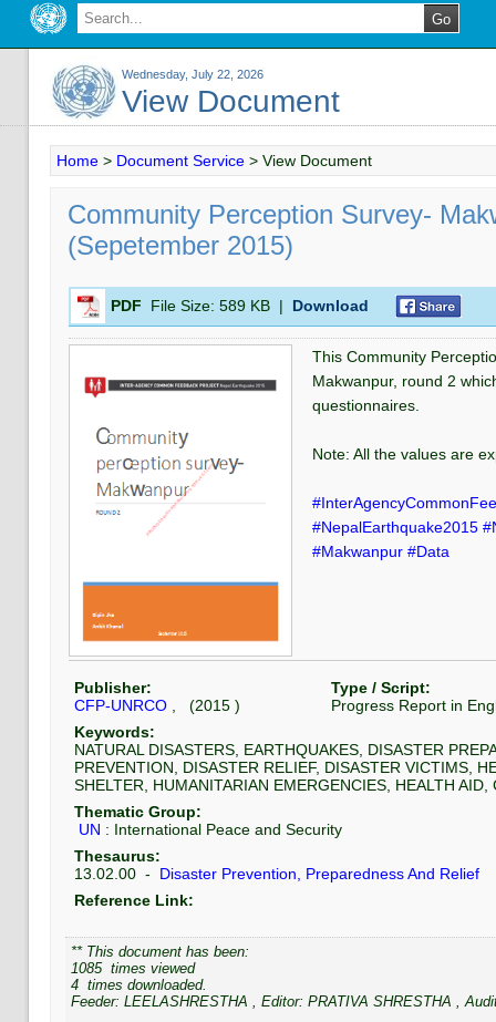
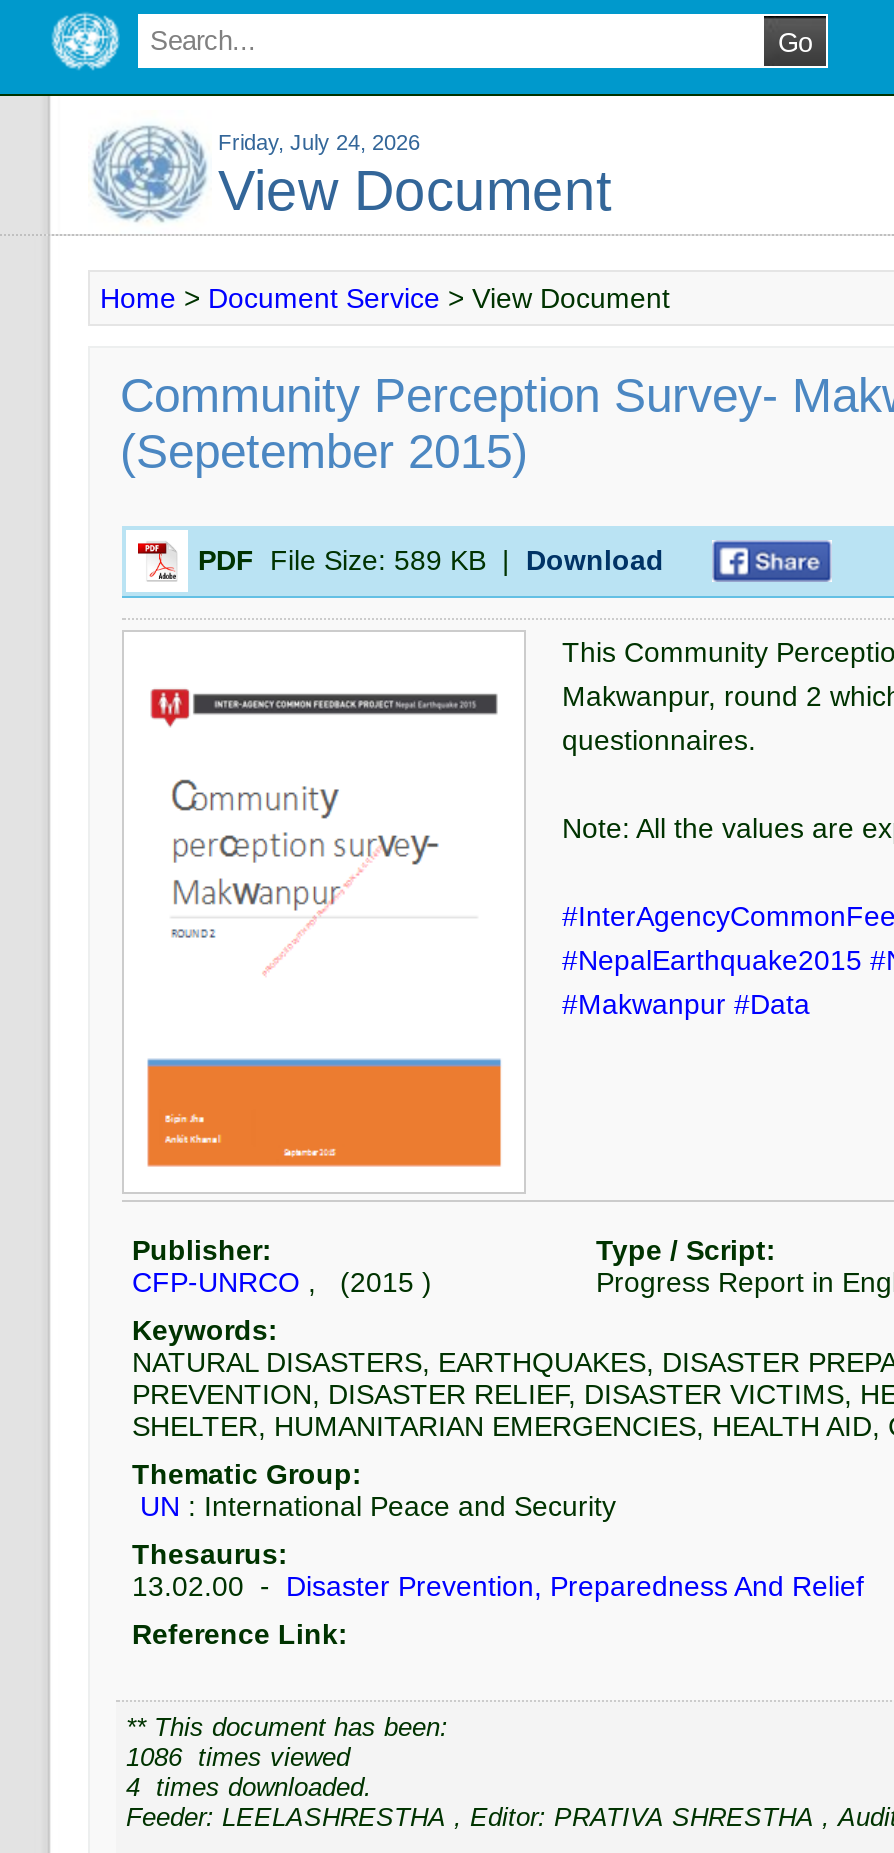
- Wednesday, July 22, 2026
+ Friday, July 24, 2026

- 1085 times viewed
+ 1086 times viewed
